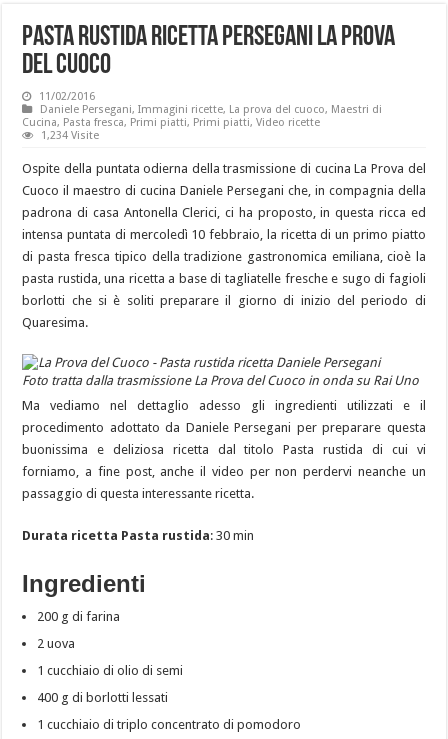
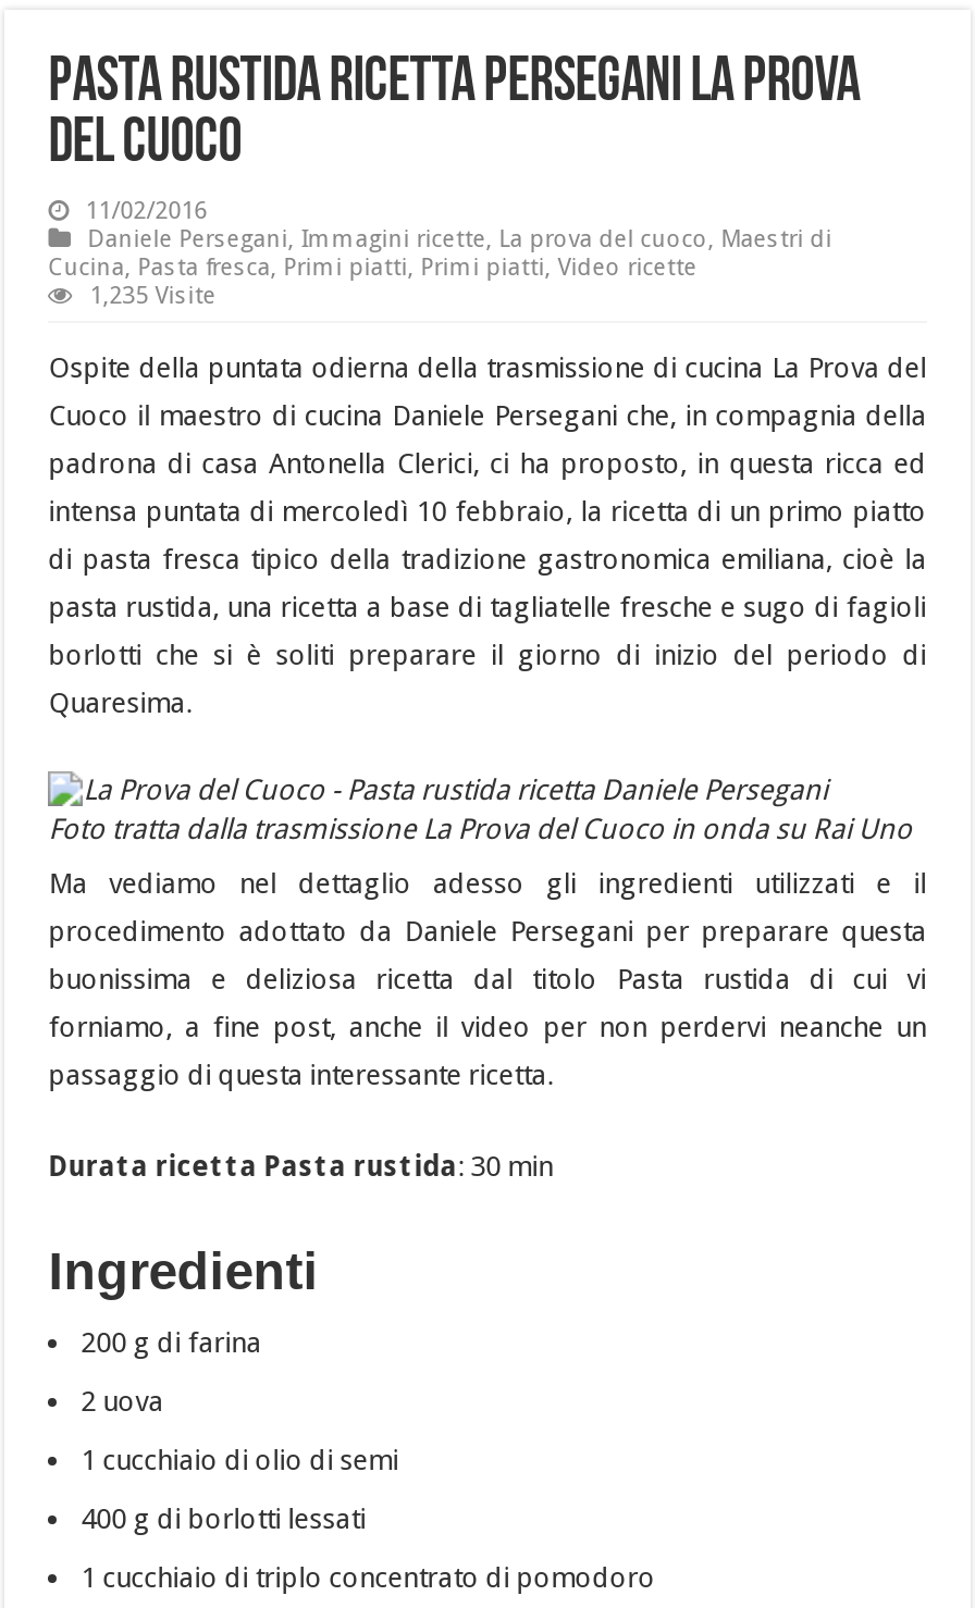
- 1,234 Visite
+ 1,235 Visite
